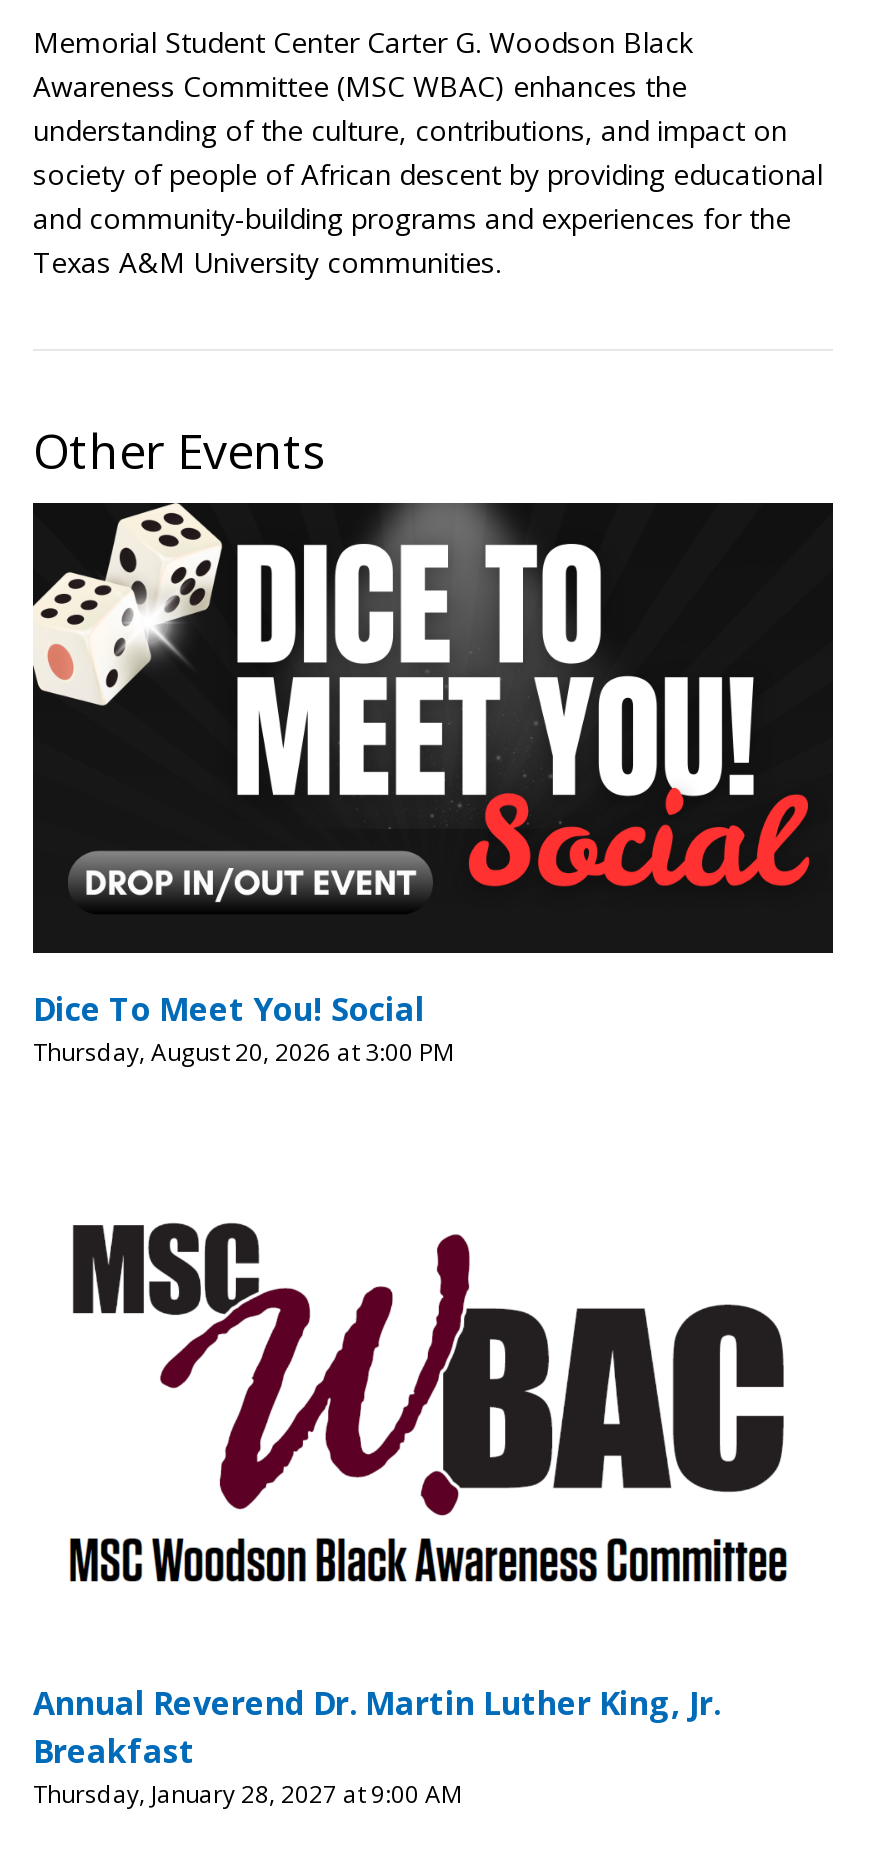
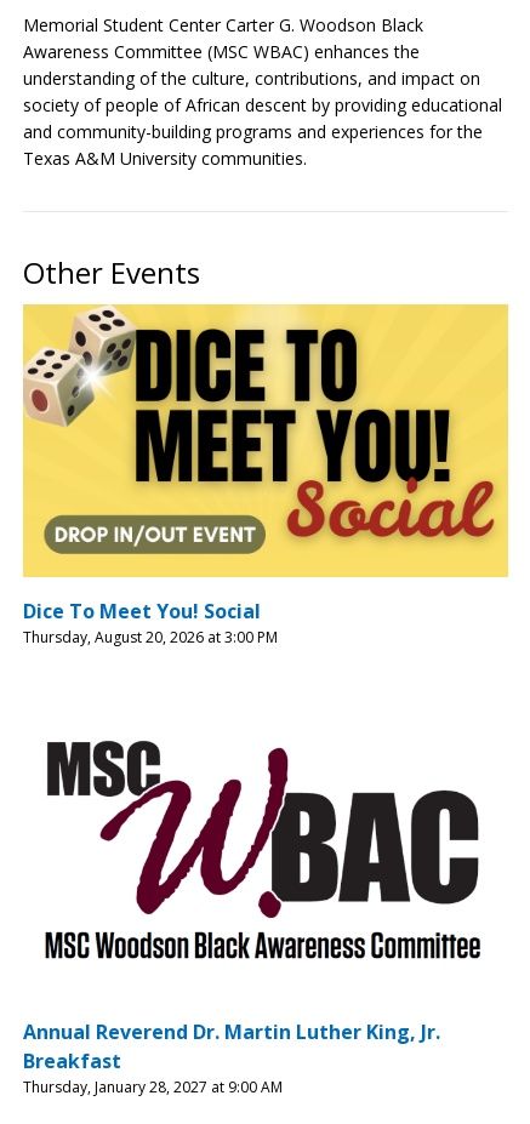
- [image]
+ [image]
